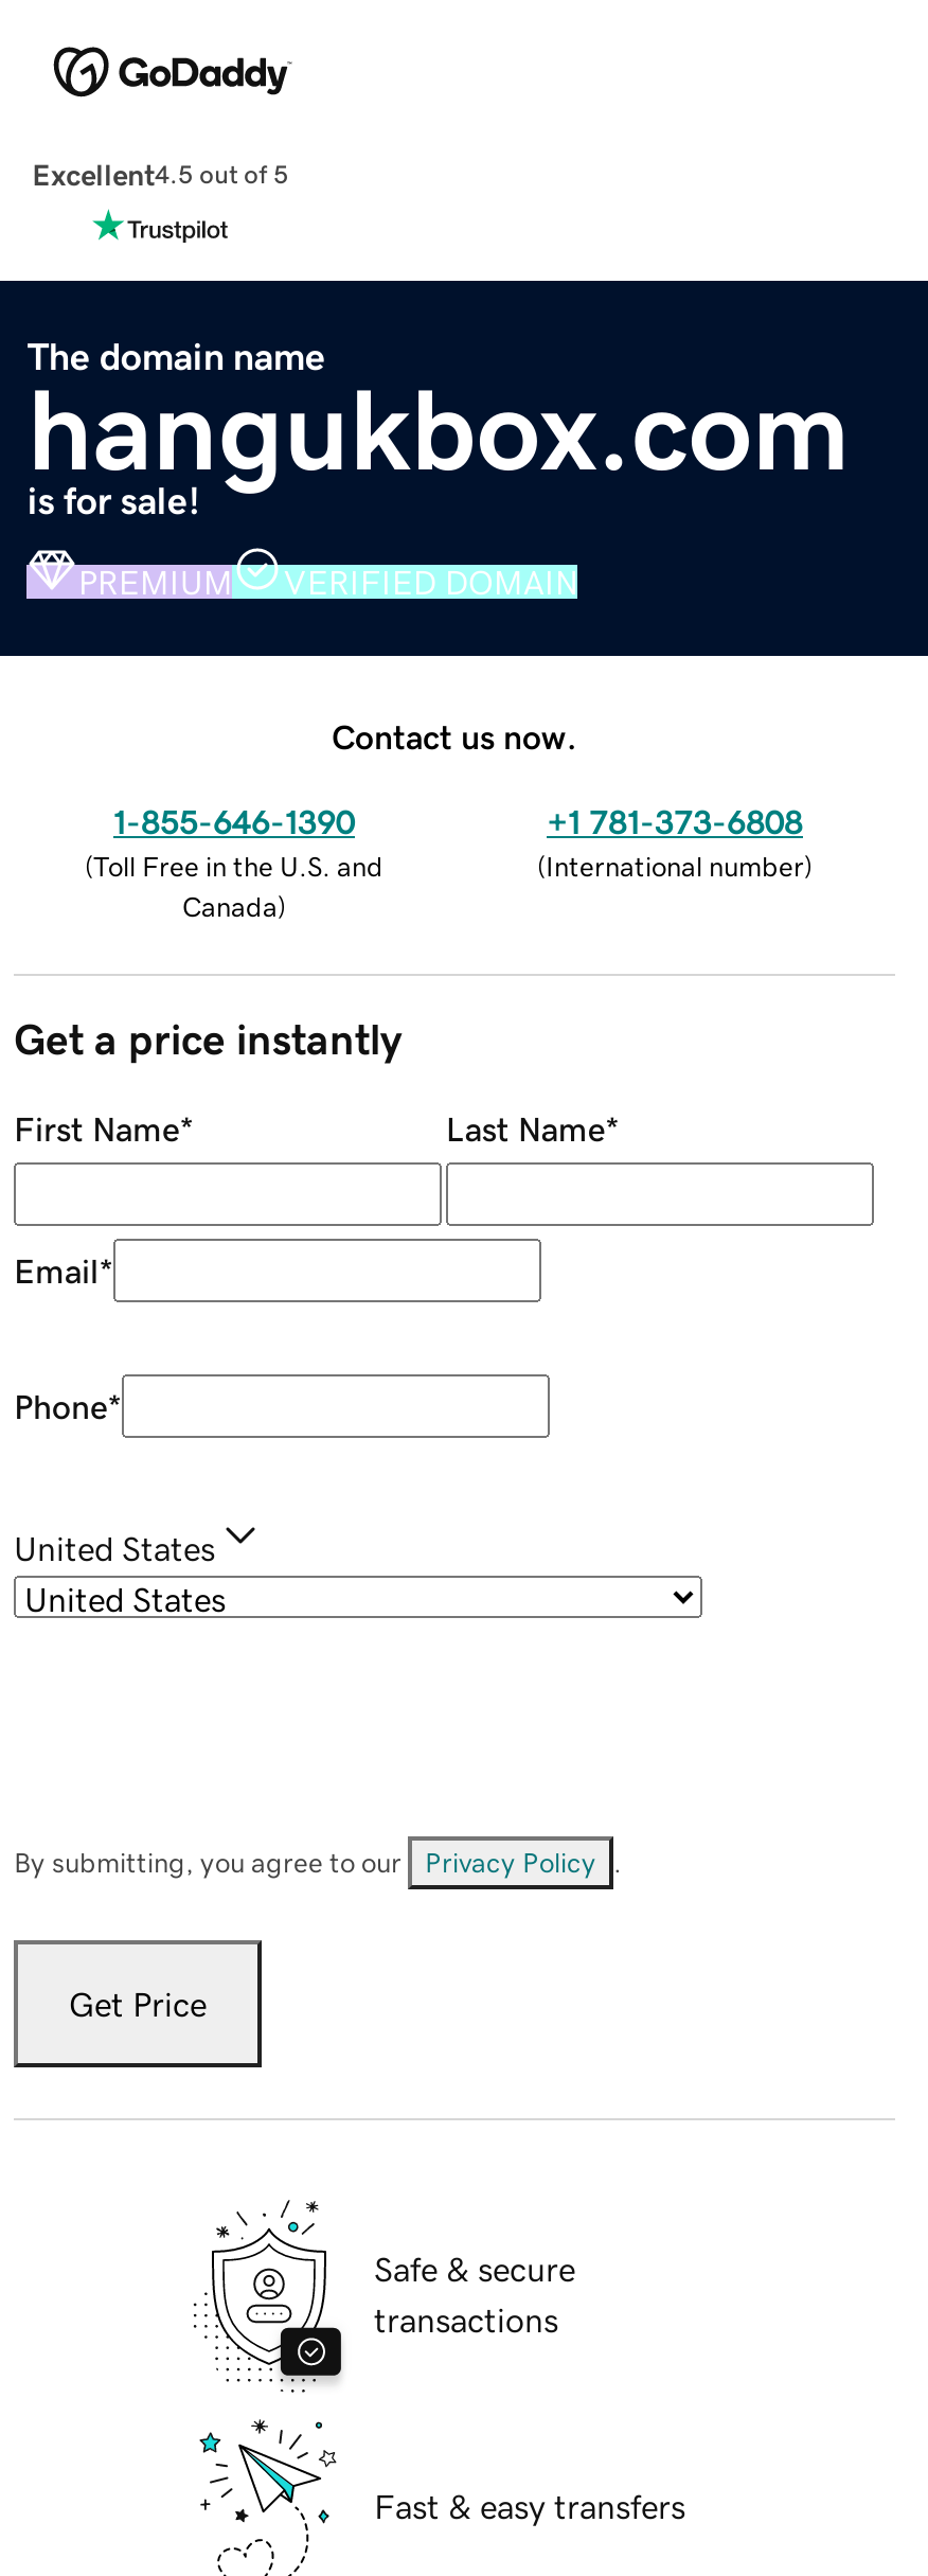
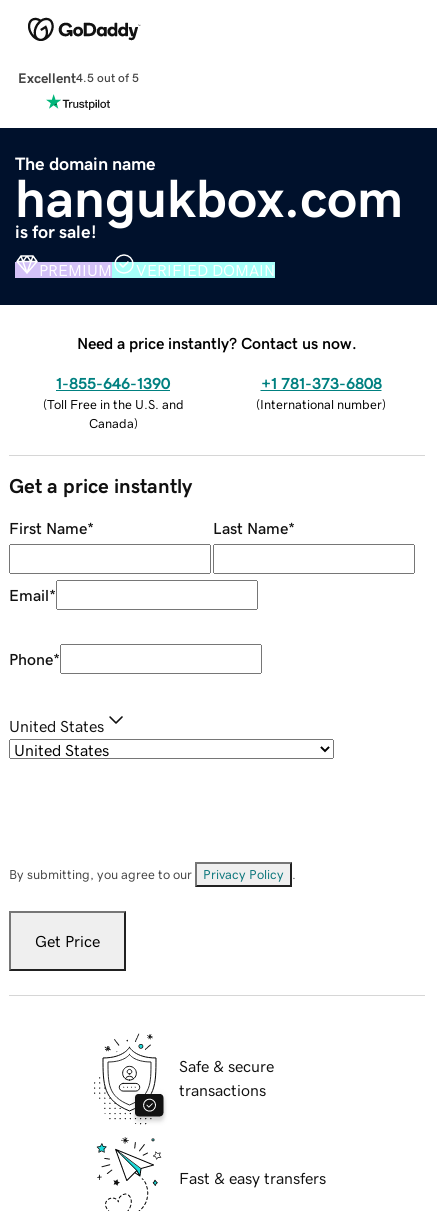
- Contact us now.
+ Need a price instantly? Contact us now.
